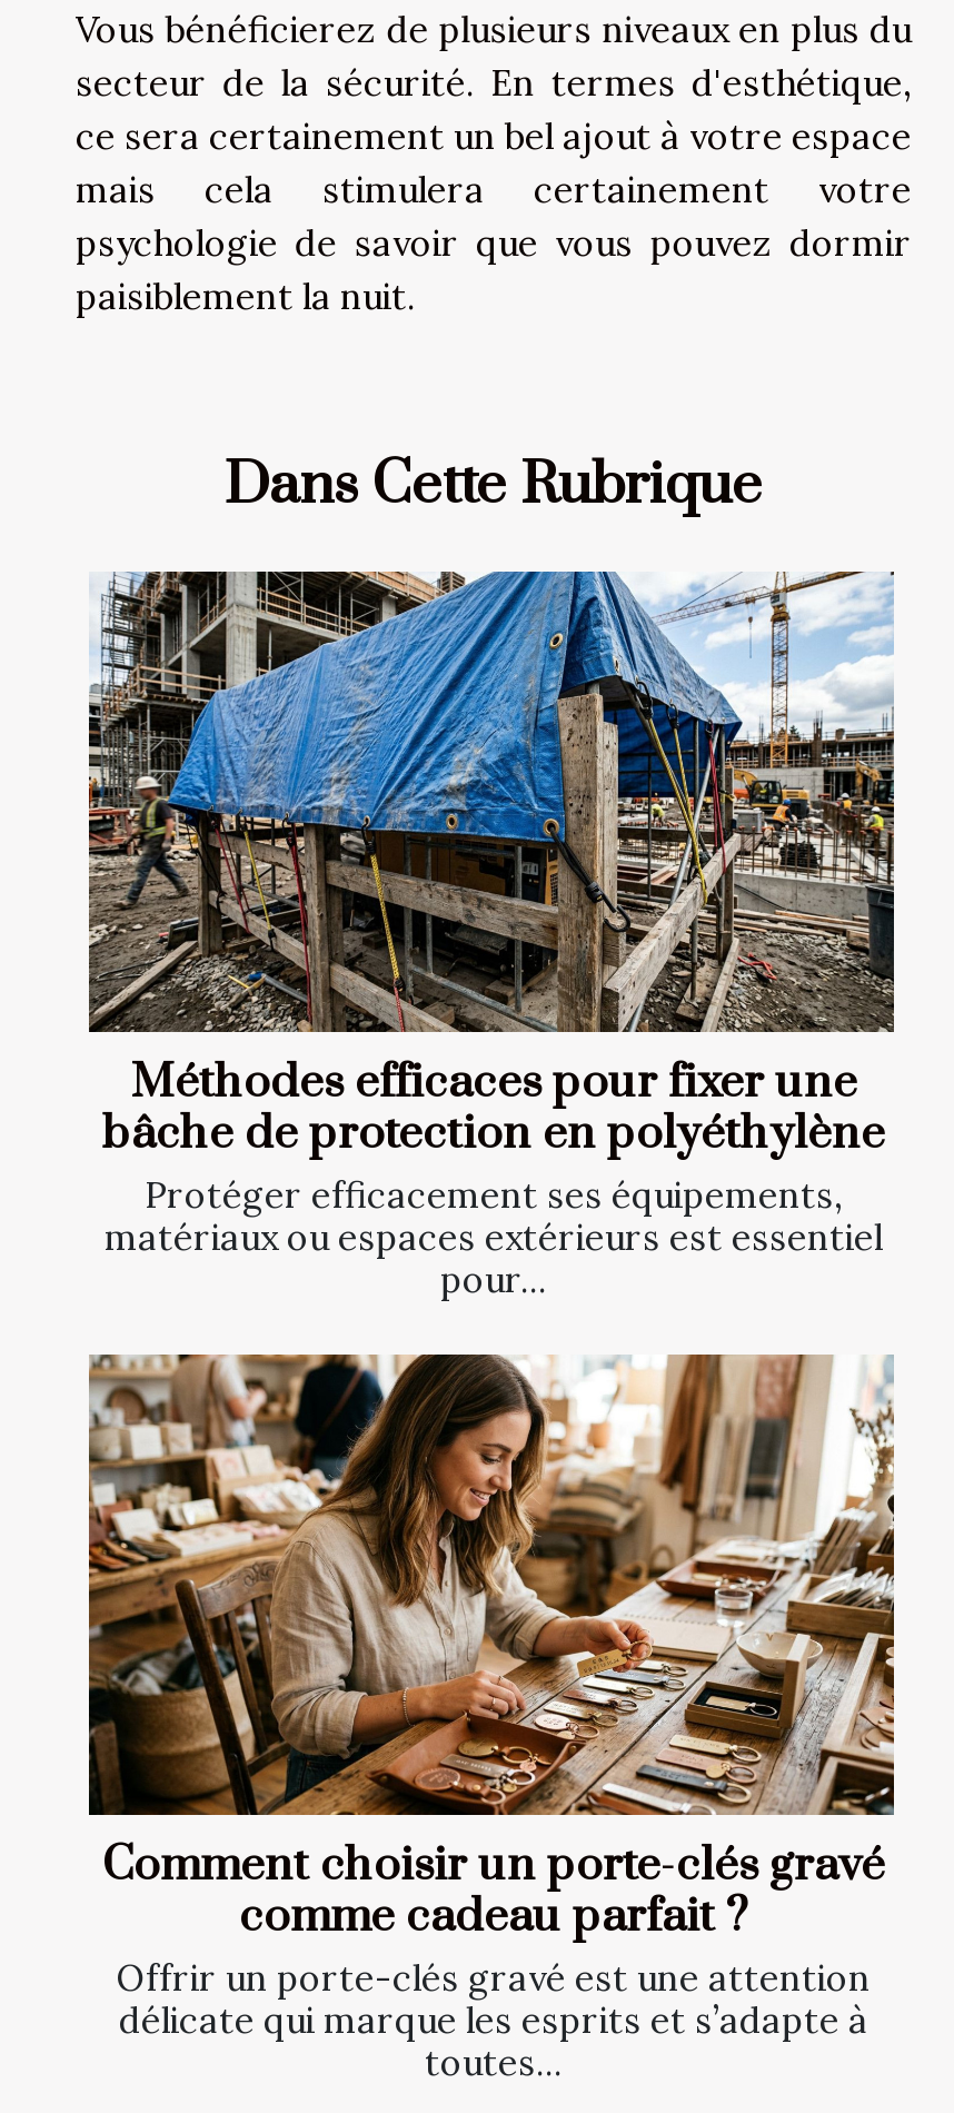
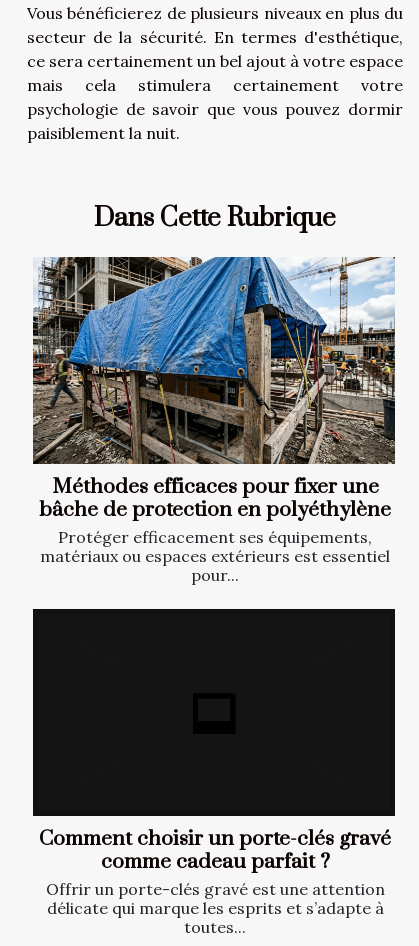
- [image]
